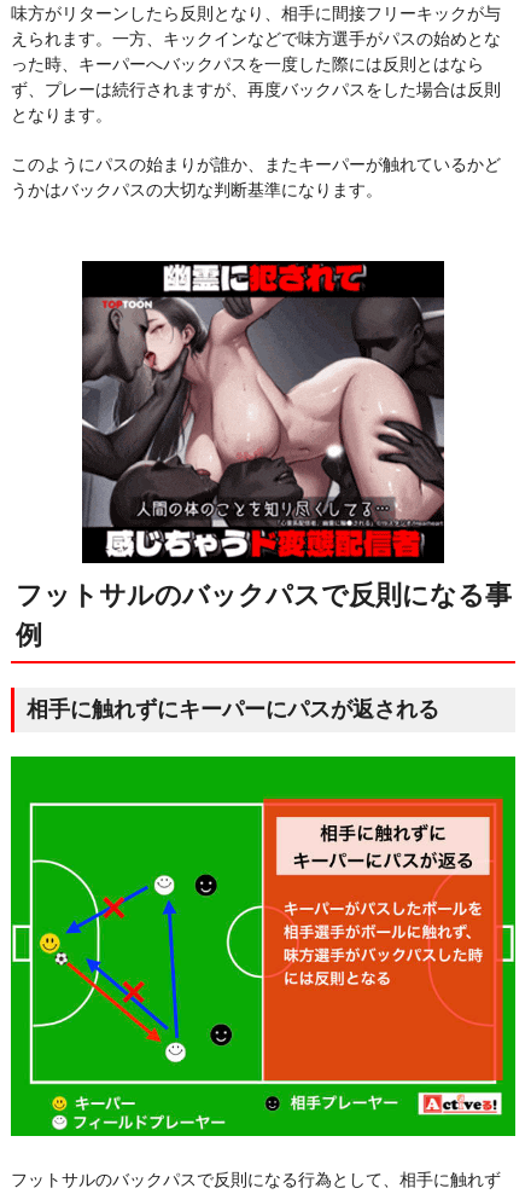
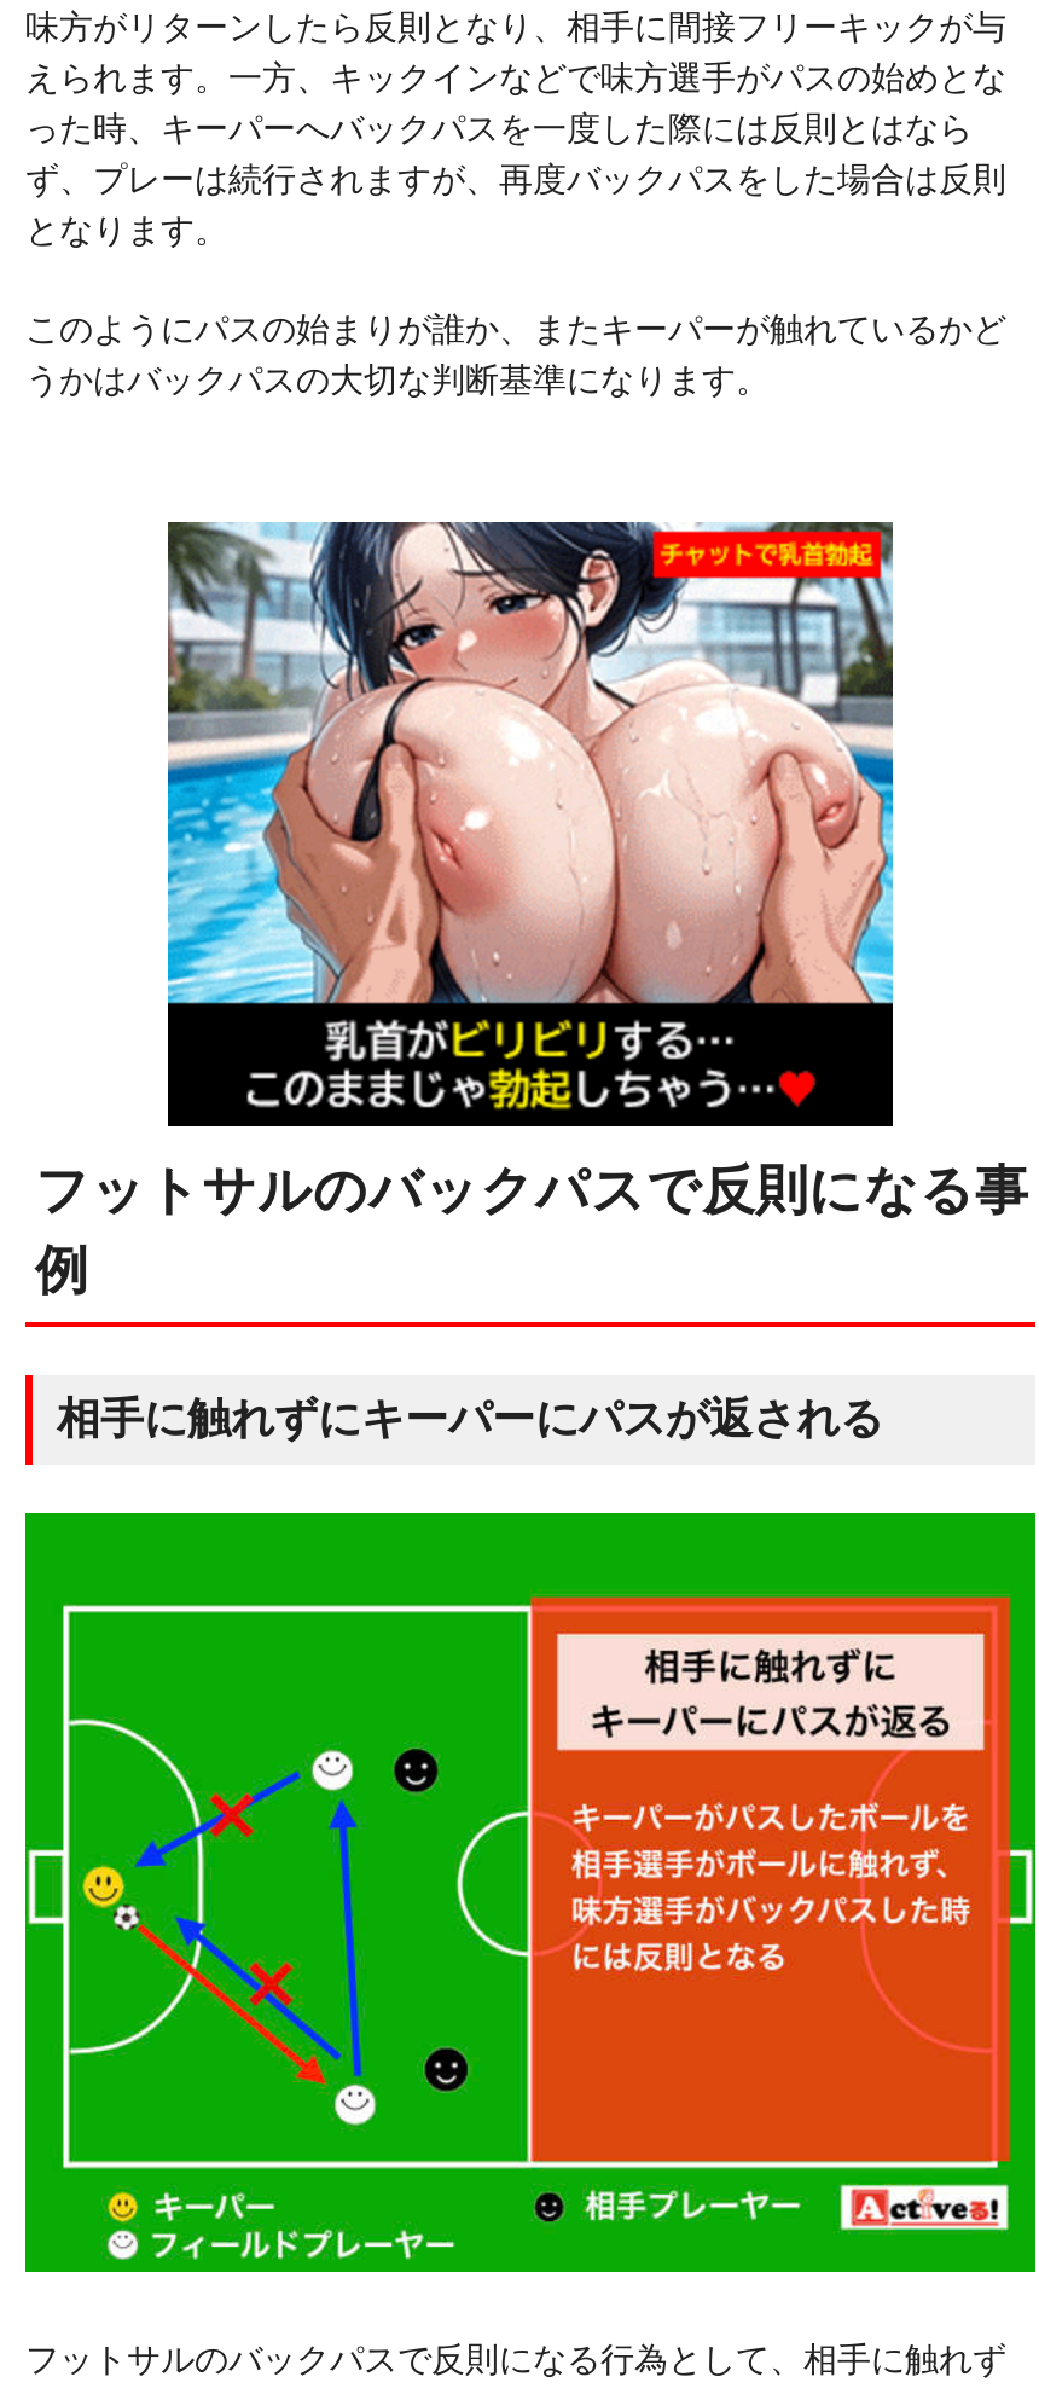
- [image]
+ [image]
